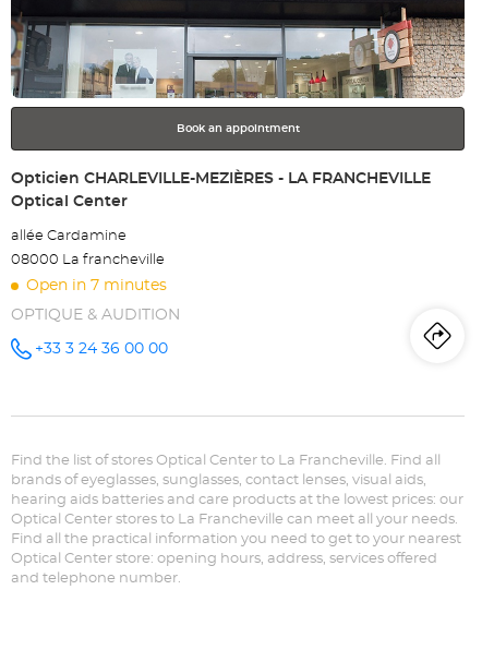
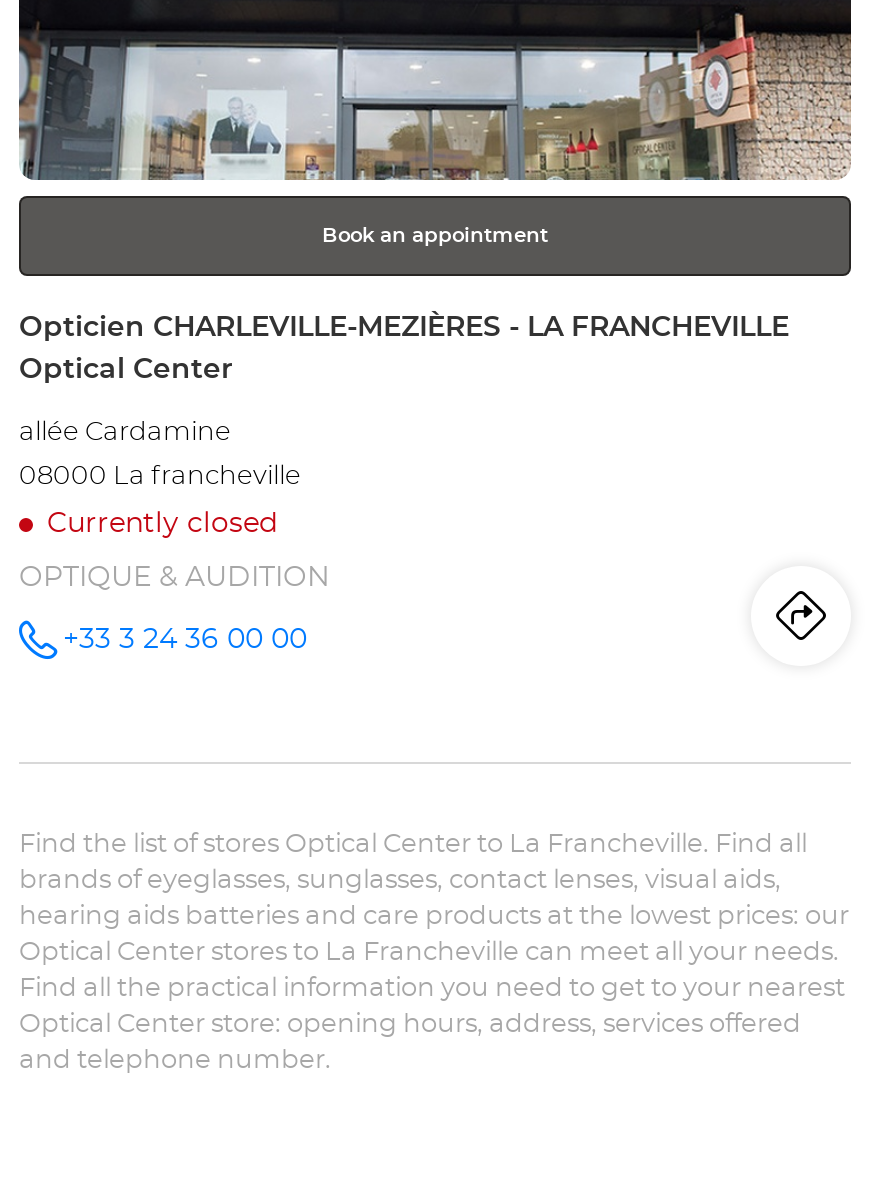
- Open in 7 minutes
+ Currently closed
